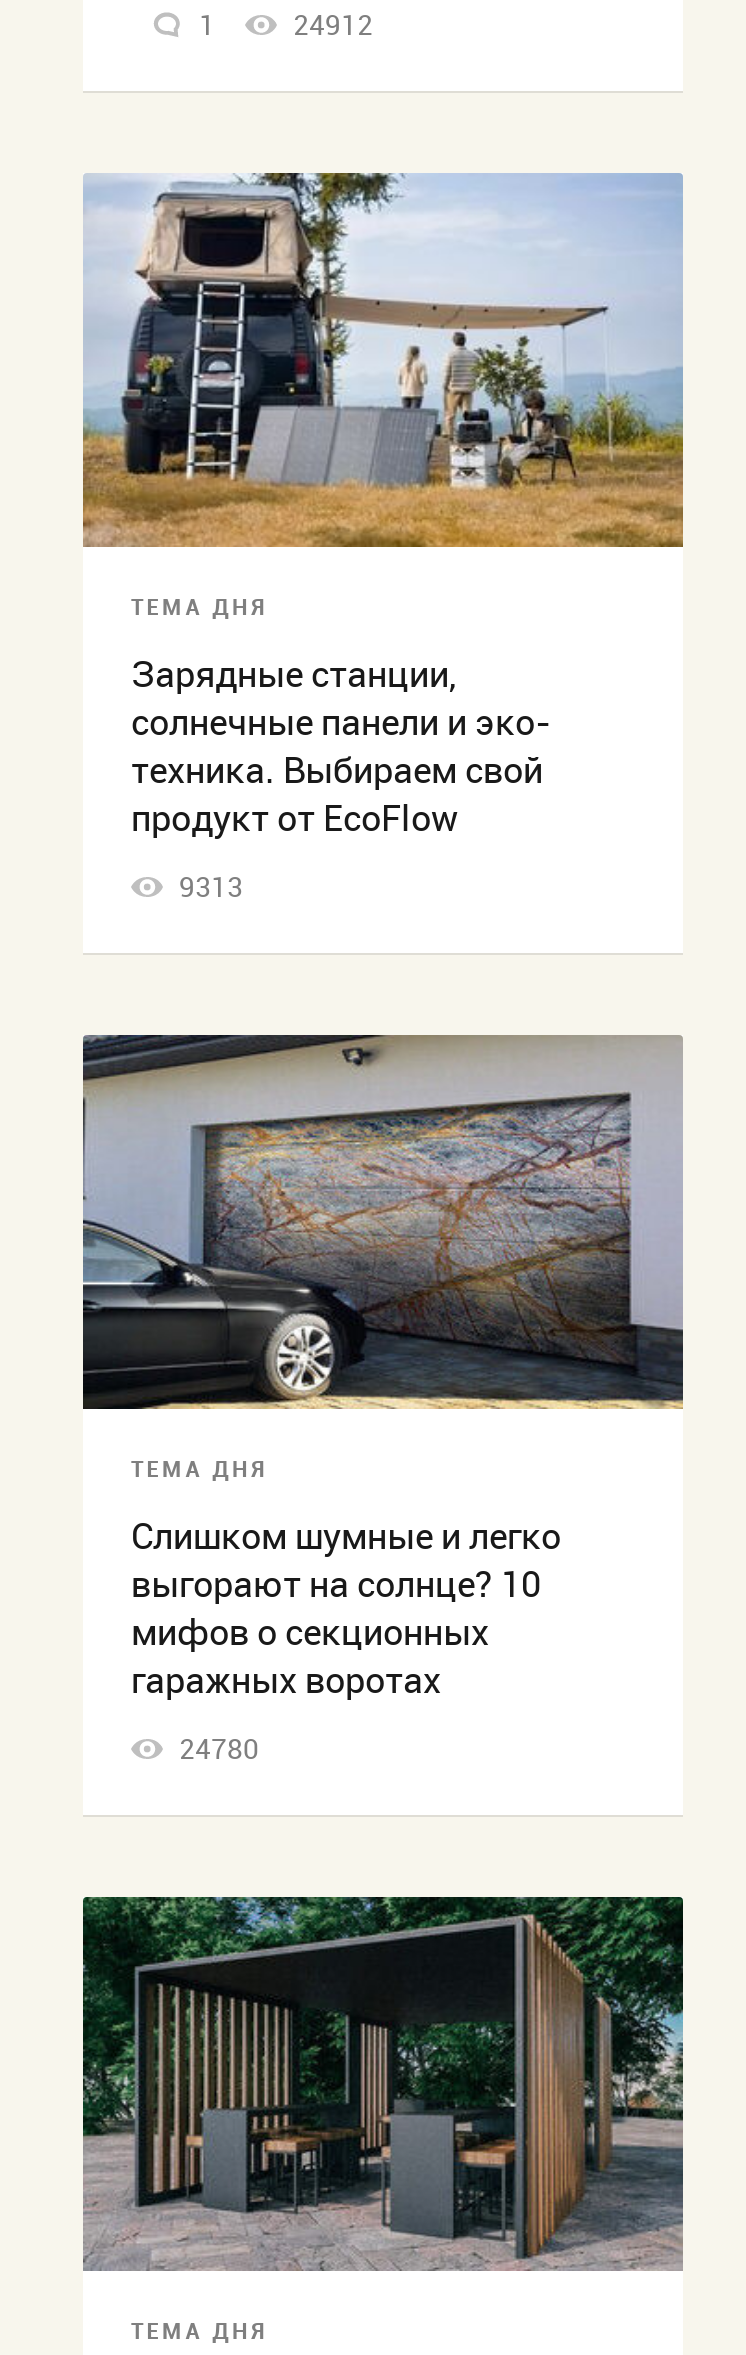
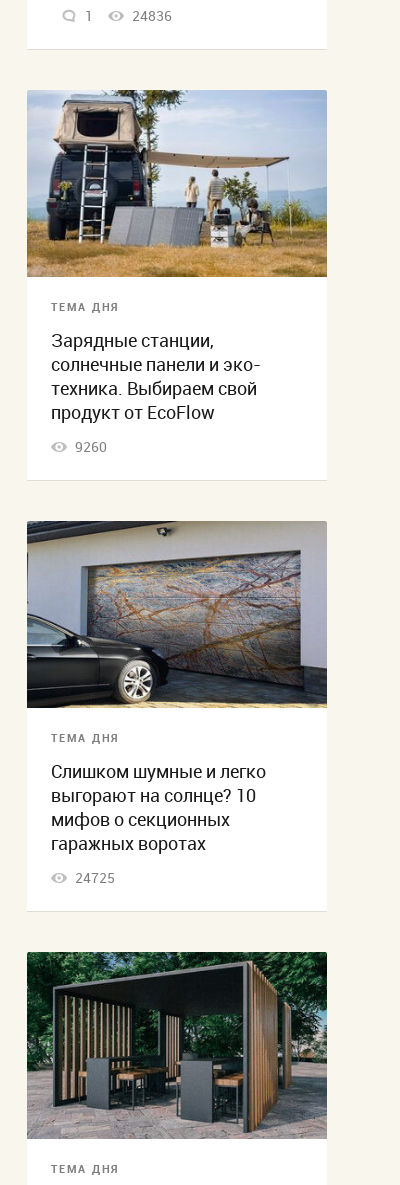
- 24912
+ 24836

- 9313
+ 9260

- 24780
+ 24725
